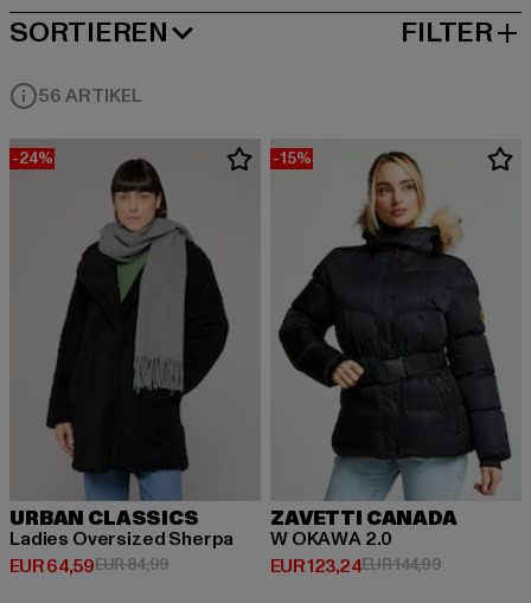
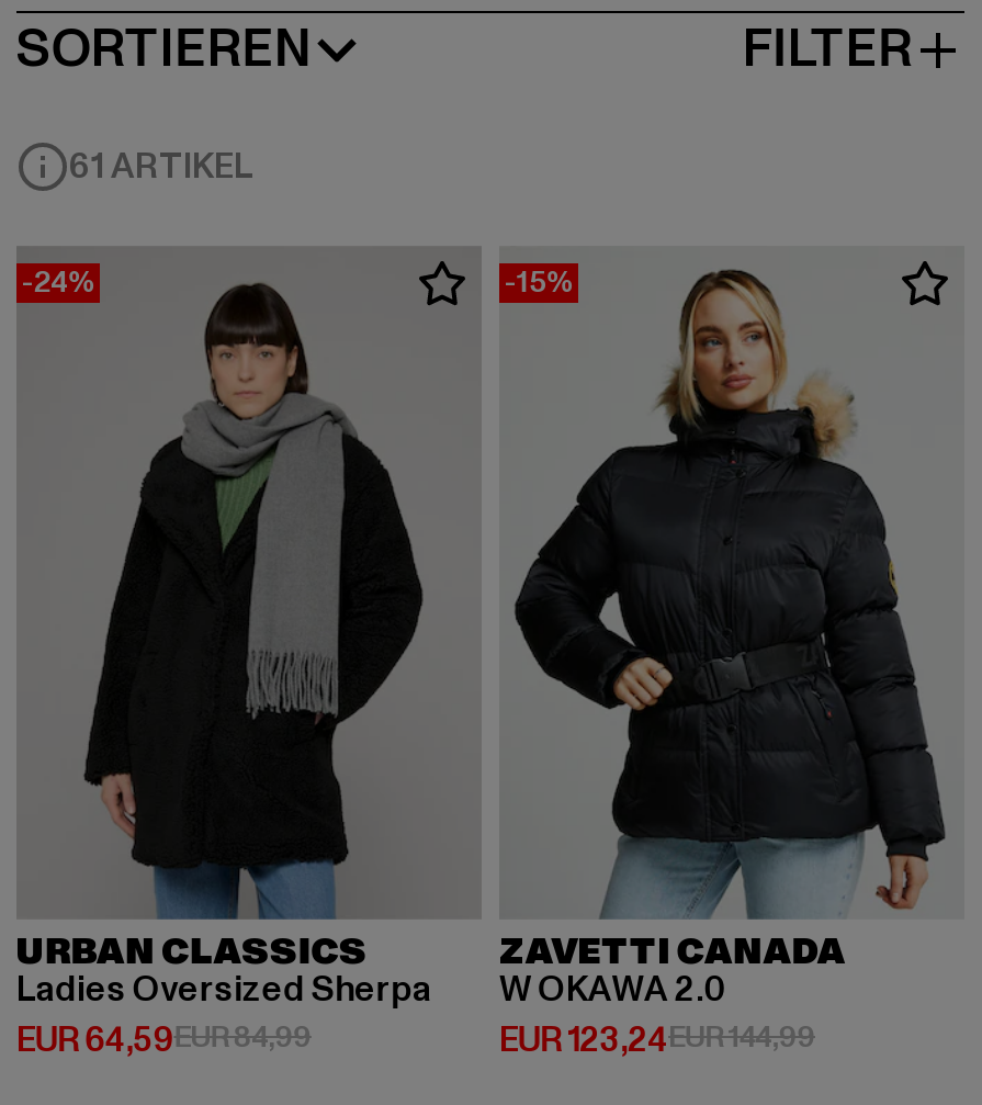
- 56 ARTIKEL
+ 61 ARTIKEL
